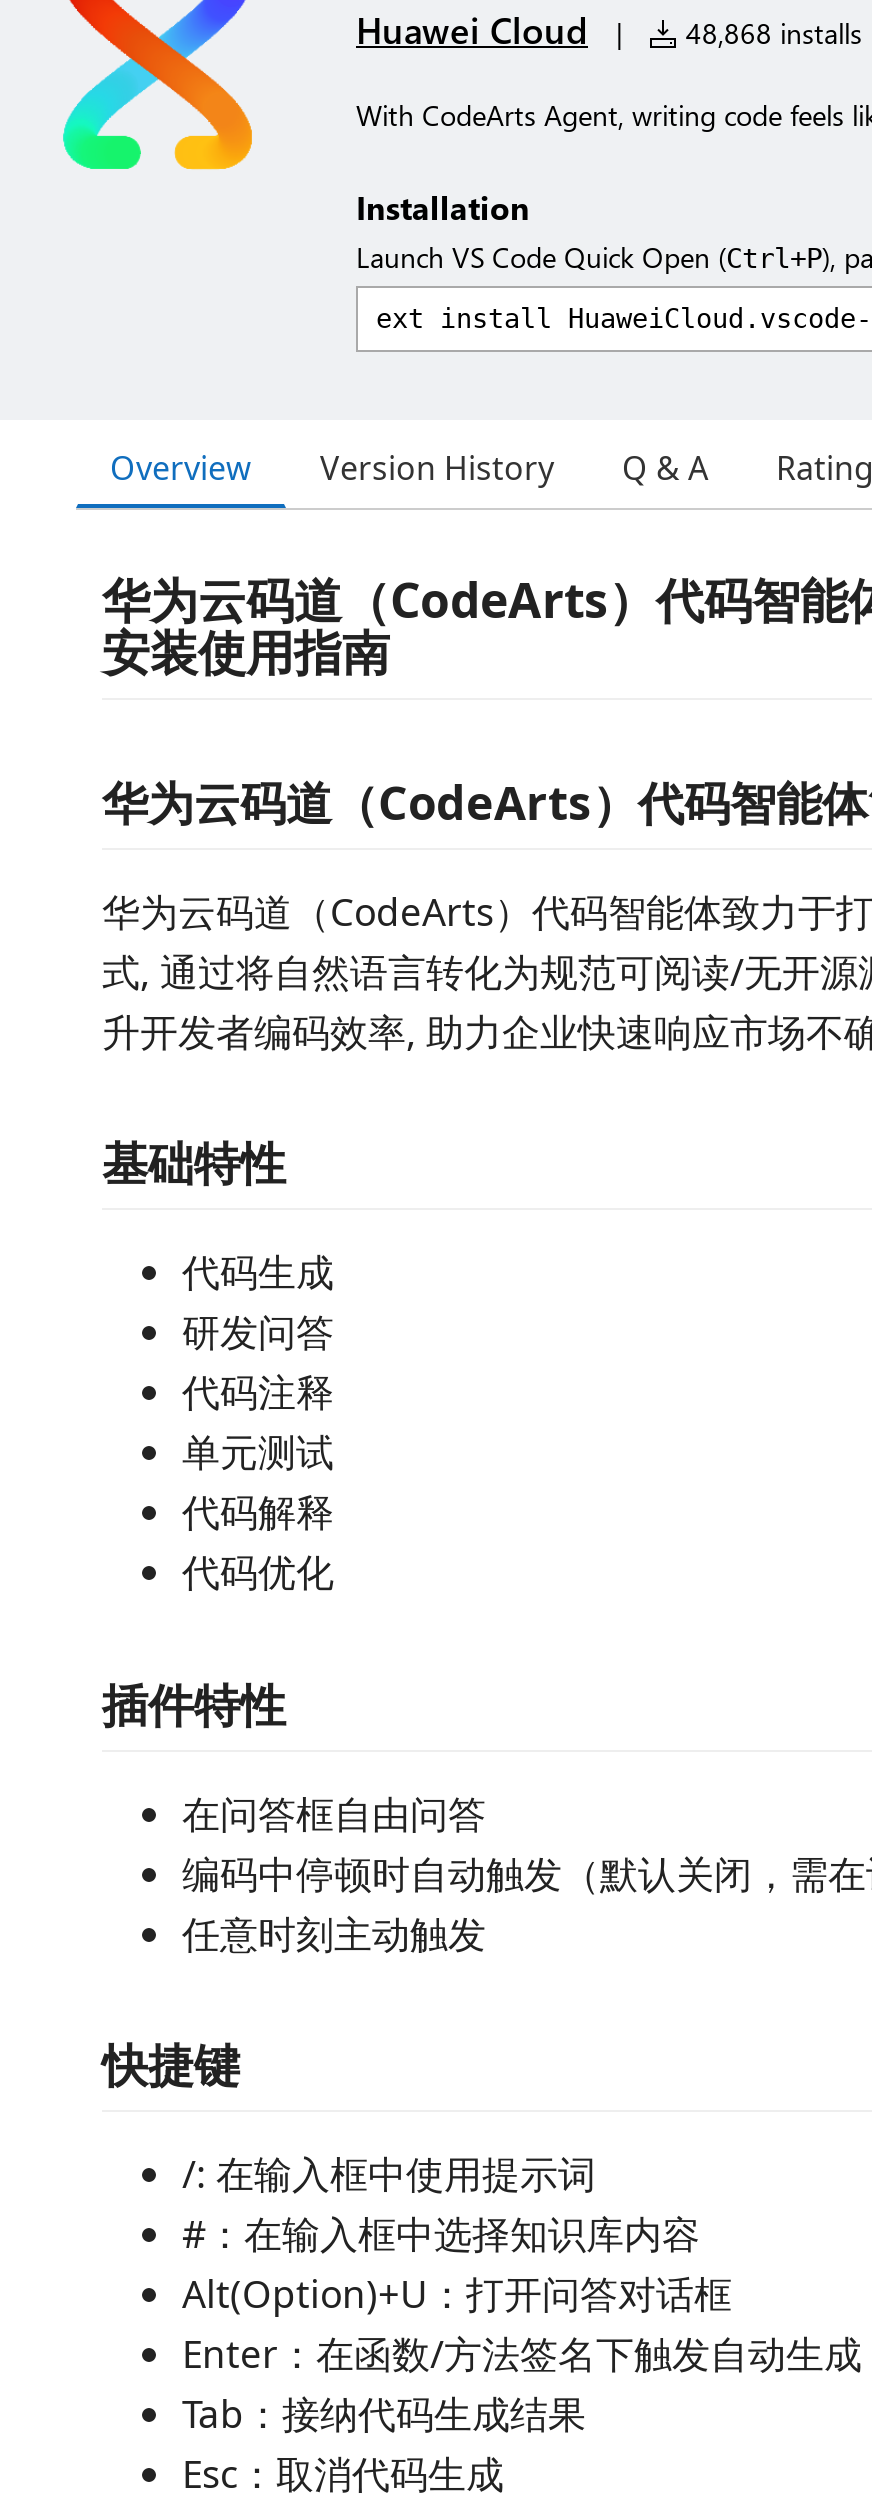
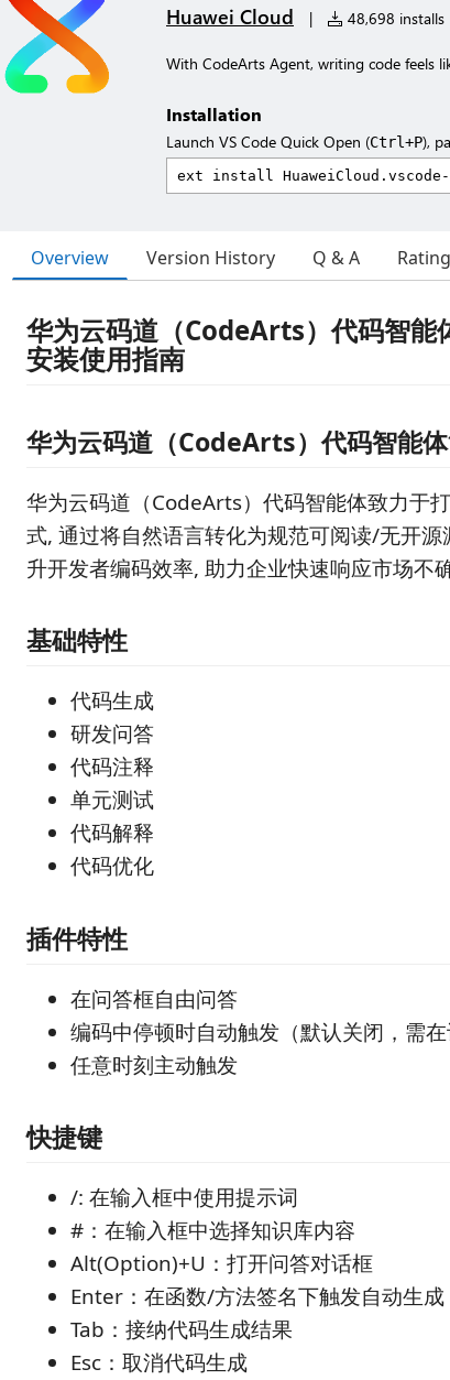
- 48,868 installs
+ 48,698 installs
